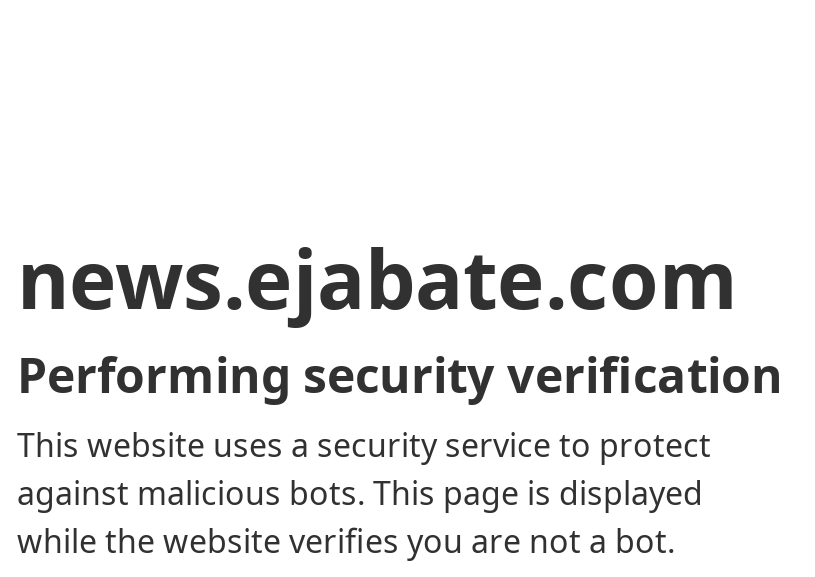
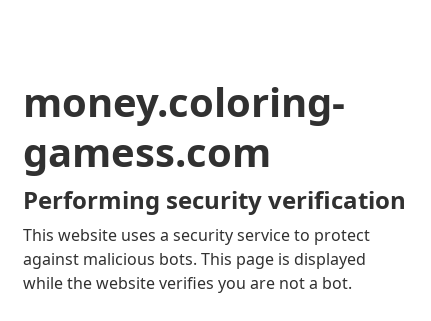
- news.ejabate.com
+ money.coloring-
+ gamess.com
